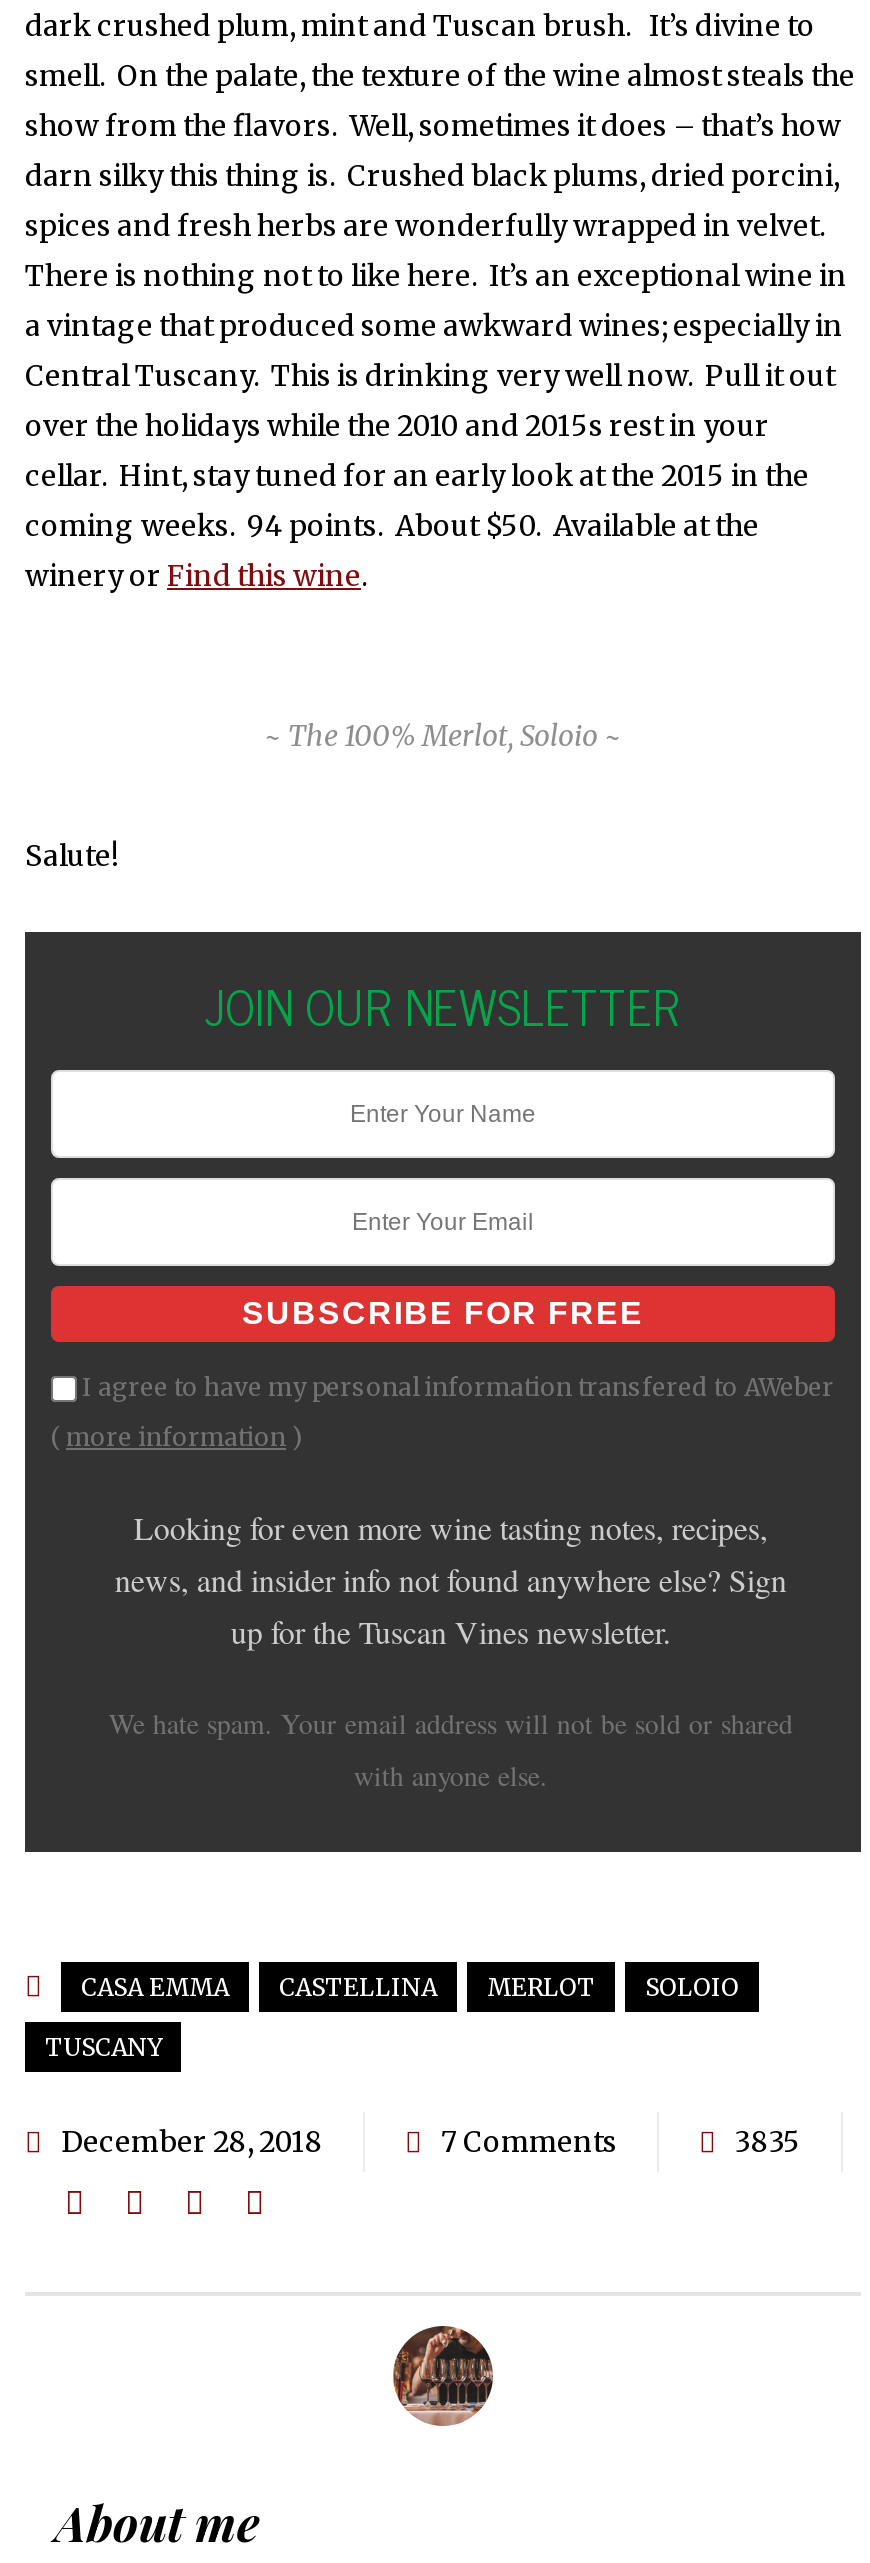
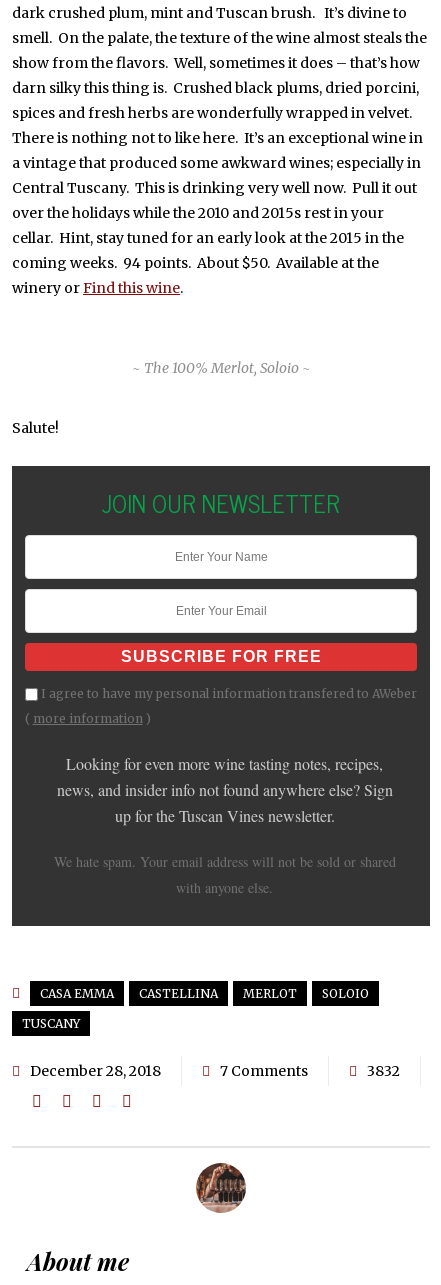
- 3835
+ 3832
